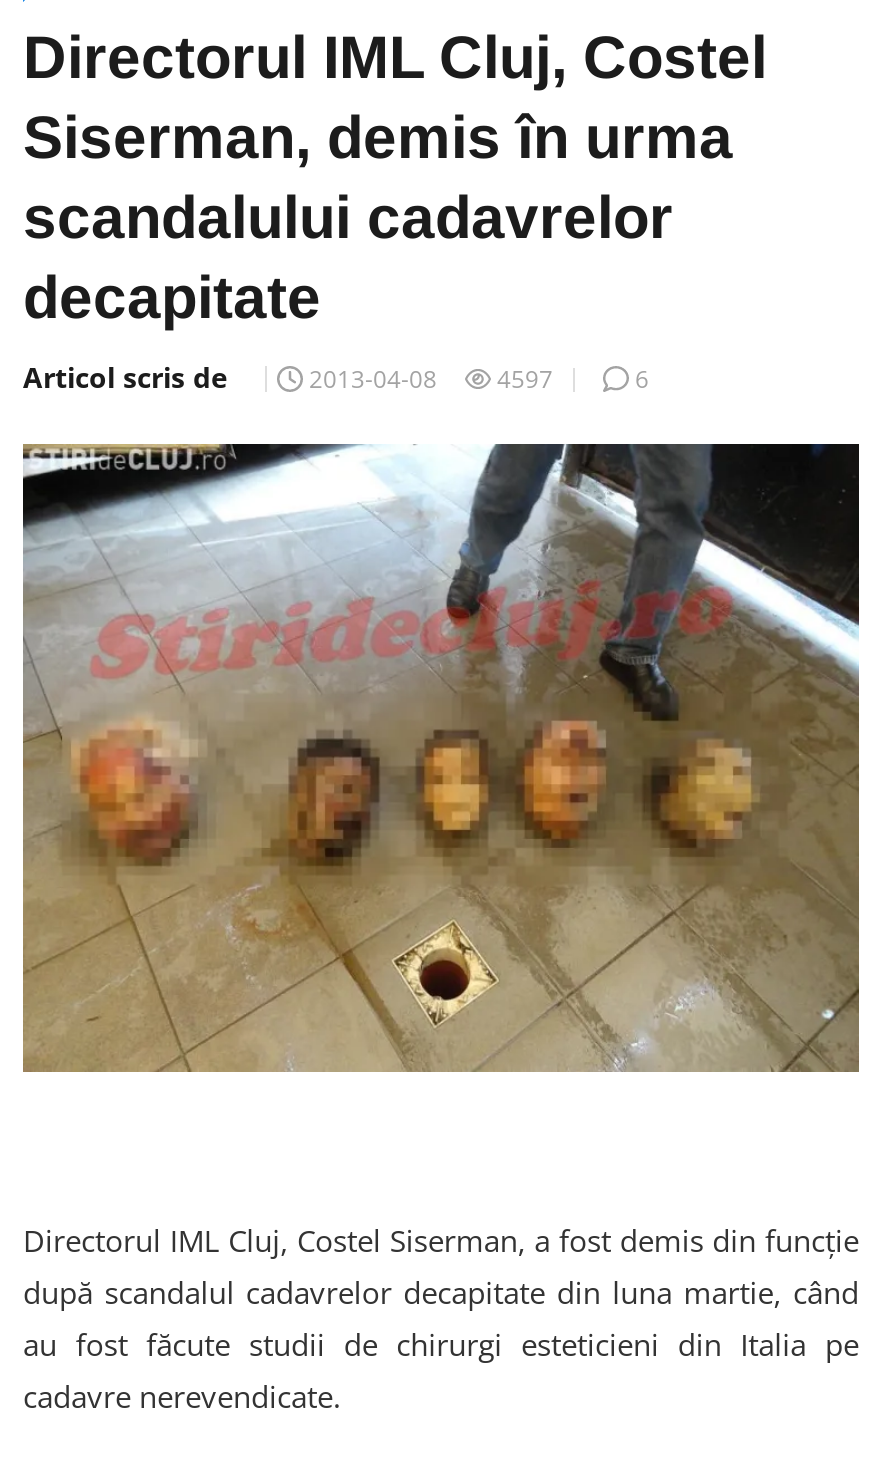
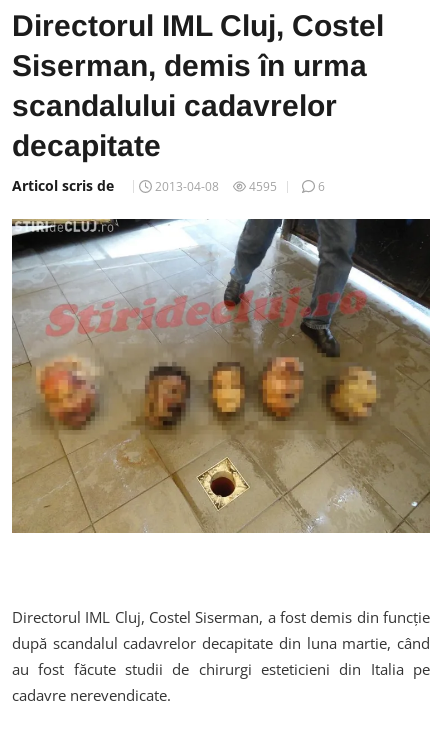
- 2013-04-08 4597
+ 2013-04-08 4595
